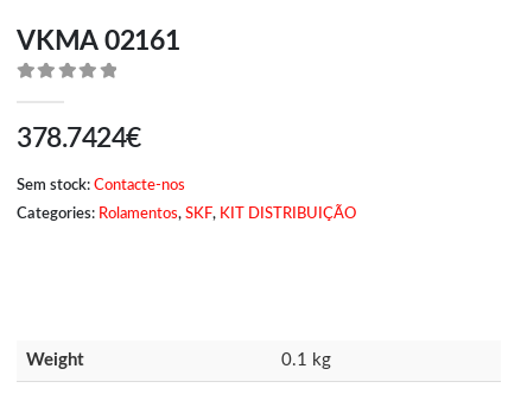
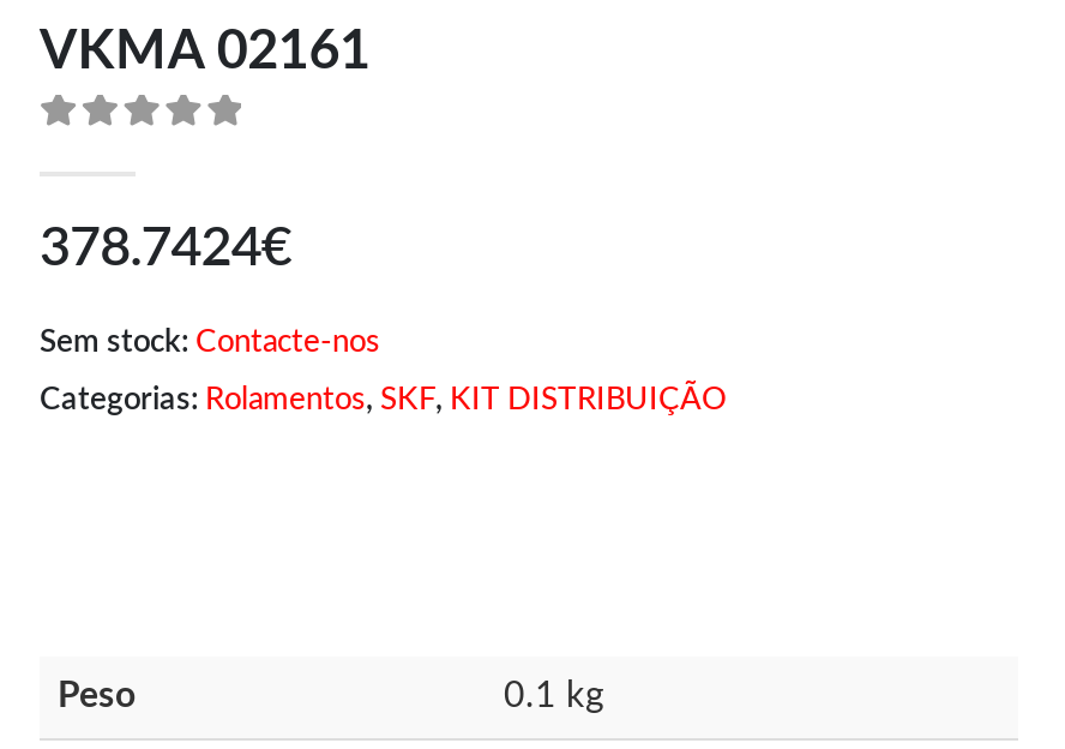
- Categories: Rolamentos, SKF, KIT DISTRIBUIÇÃO
+ Categorias: Rolamentos, SKF, KIT DISTRIBUIÇÃO

- Weight
+ Peso
